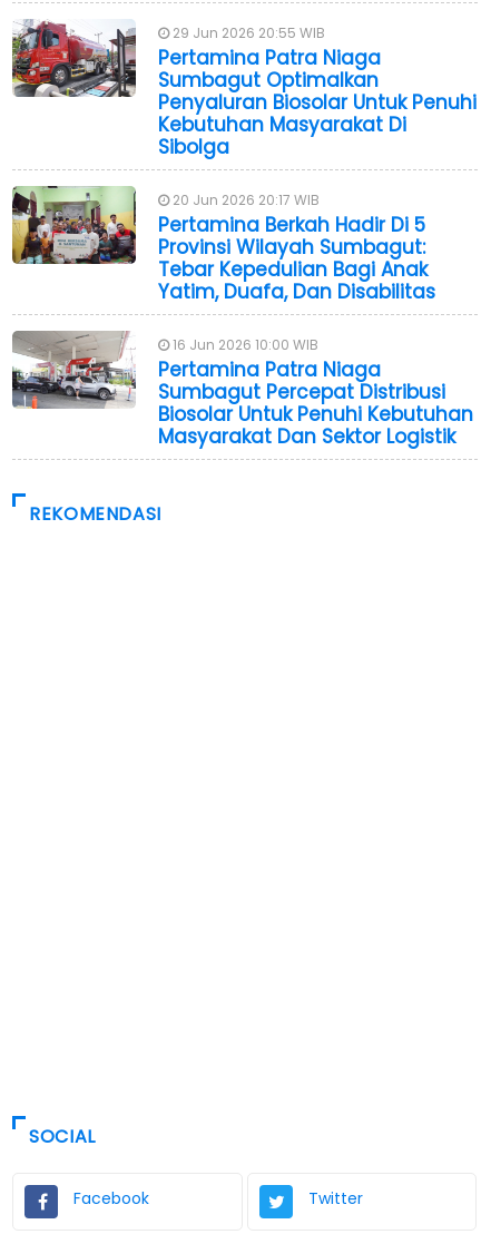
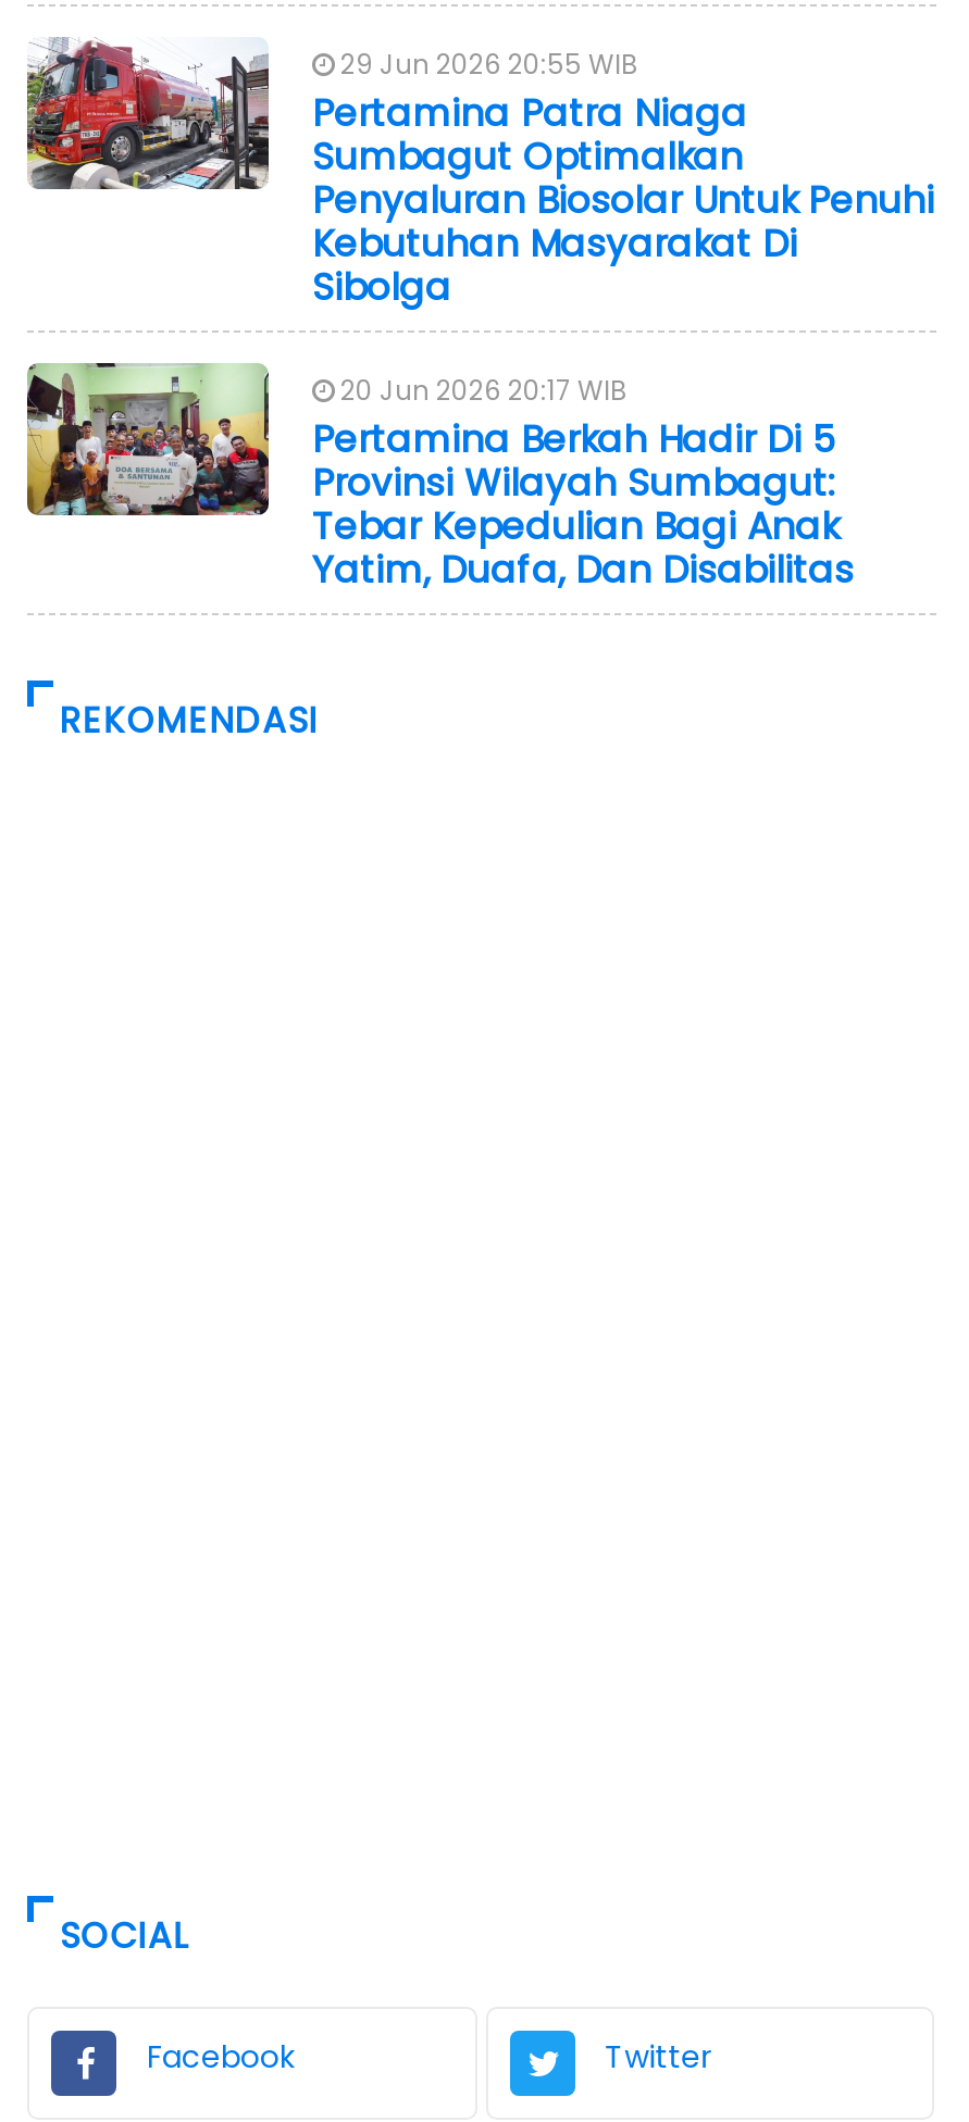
- [image]
- 16 Jun 2026 10:00 WIB
- Pertamina Patra Niaga
- Sumbagut Percepat Distribusi
- Biosolar Untuk Penuhi Kebutuhan
- Masyarakat Dan Sektor Logistik
